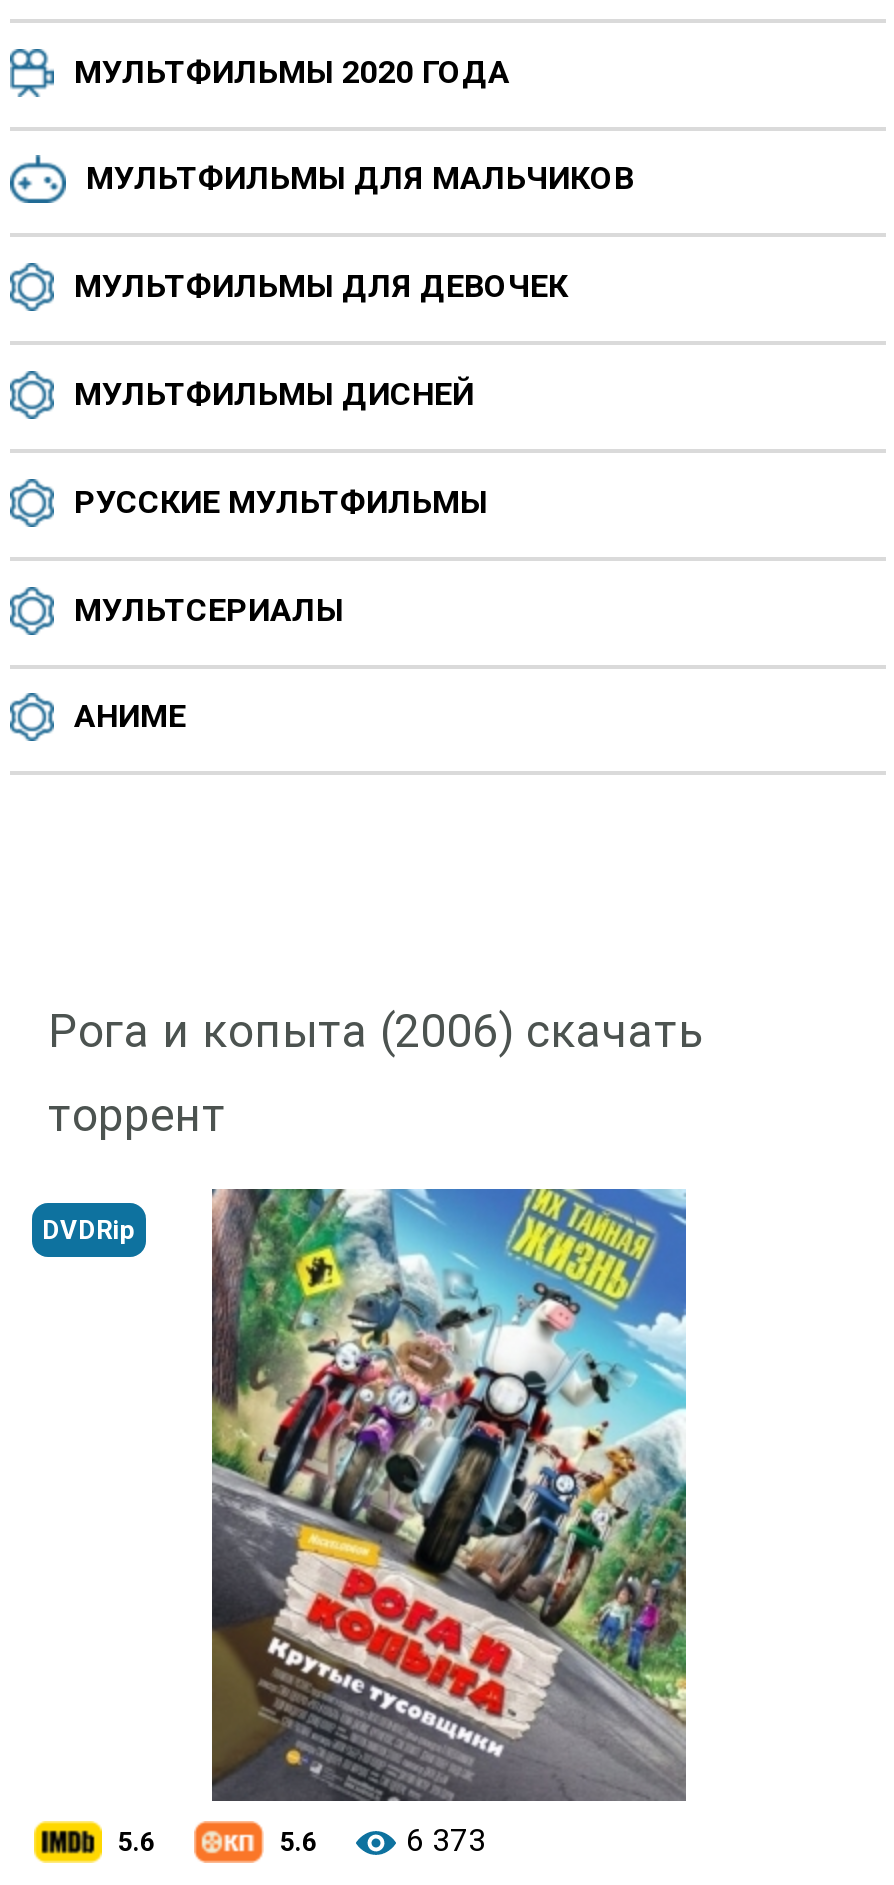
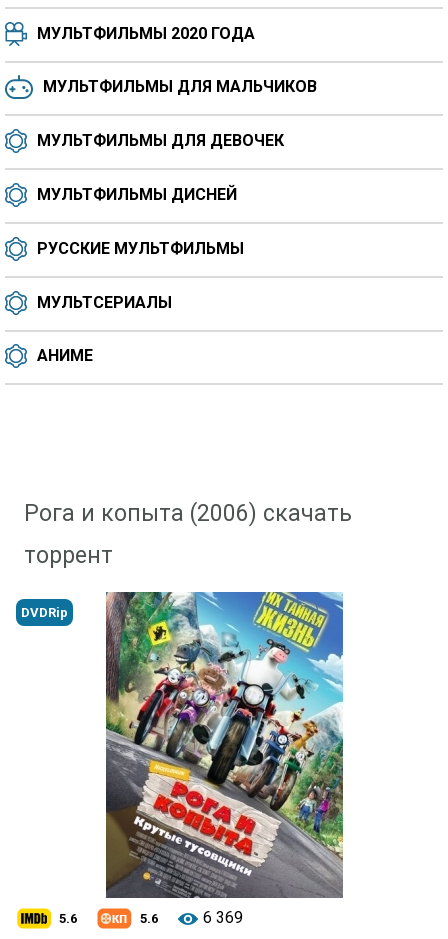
- 6 373
+ 6 369
